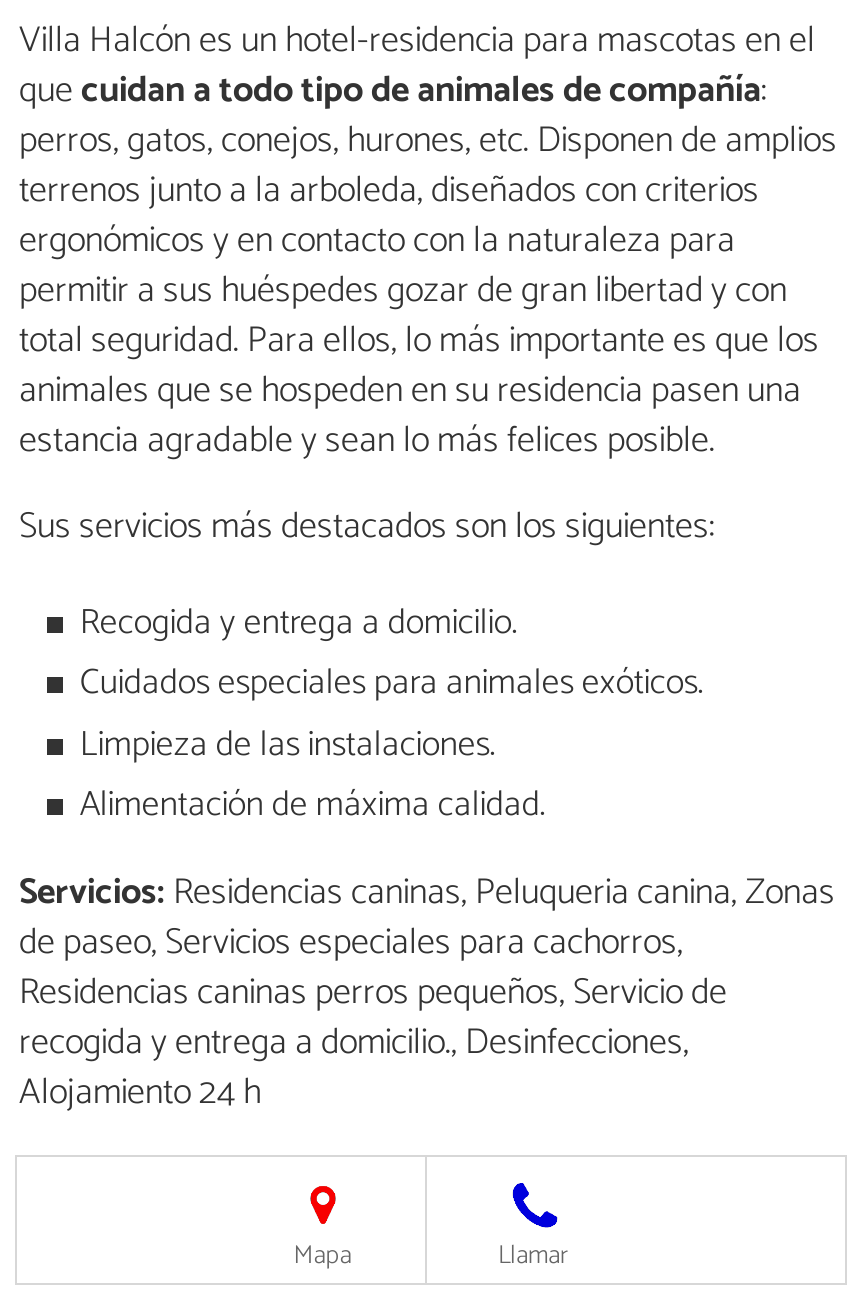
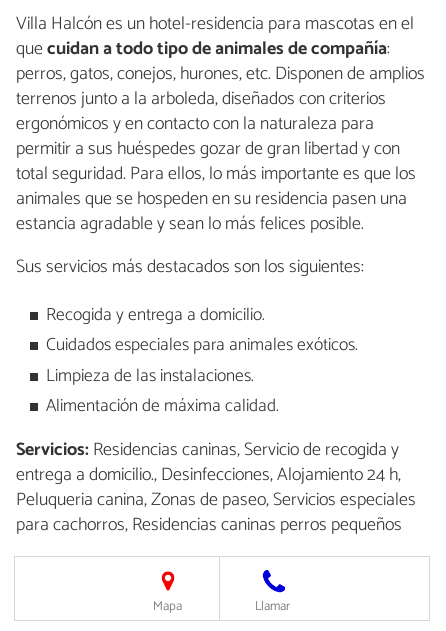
- Servicios: Residencias caninas, Peluqueria canina, Zonas
- de paseo, Servicios especiales para cachorros,
- Residencias caninas perros pequeños, Servicio de
- recogida y entrega a domicilio., Desinfecciones,
- Alojamiento 24 h
+ Servicios: Residencias caninas, Servicio de recogida y
+ entrega a domicilio., Desinfecciones, Alojamiento 24 h,
+ Peluqueria canina, Zonas de paseo, Servicios especiales
+ para cachorros, Residencias caninas perros pequeños
